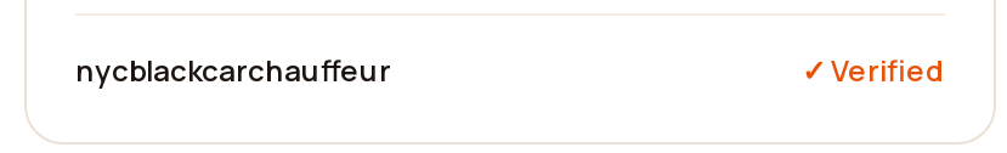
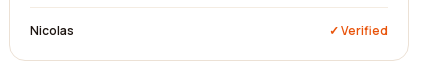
- nycblackcarchauffeur
+ Nicolas
